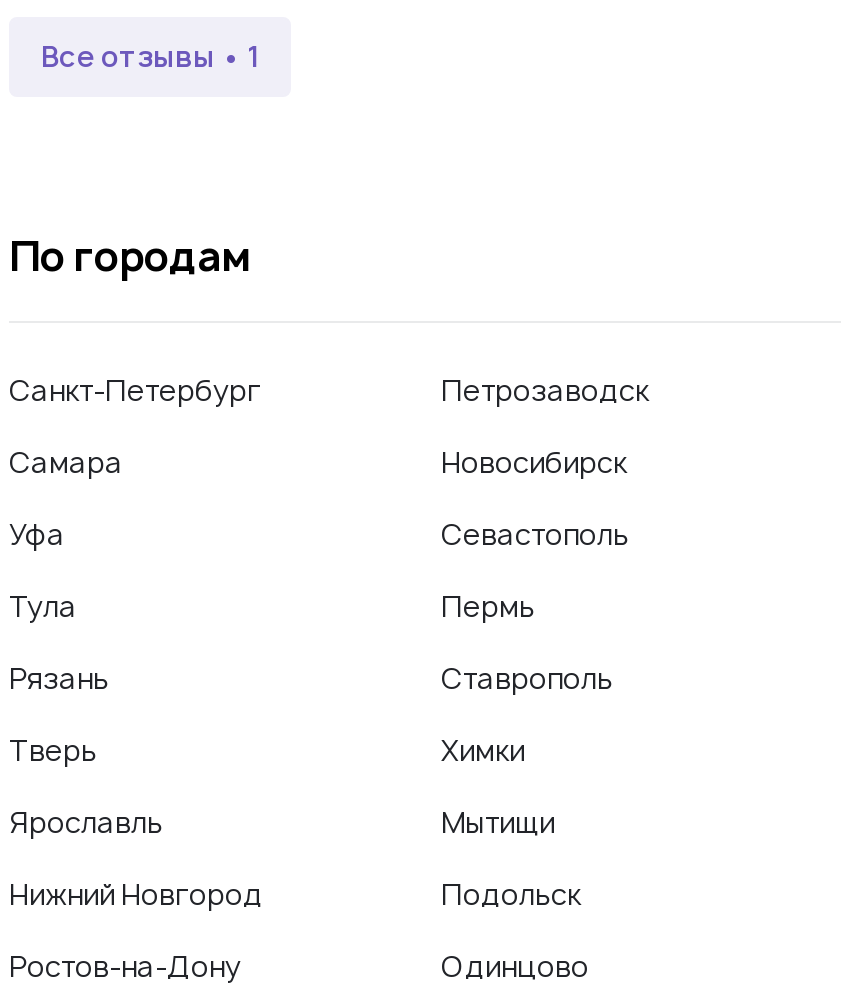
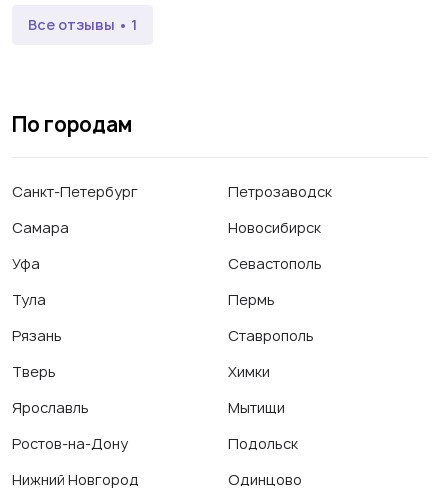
moved down: Нижний Новгород

moved up: Ростов-на-Дону
